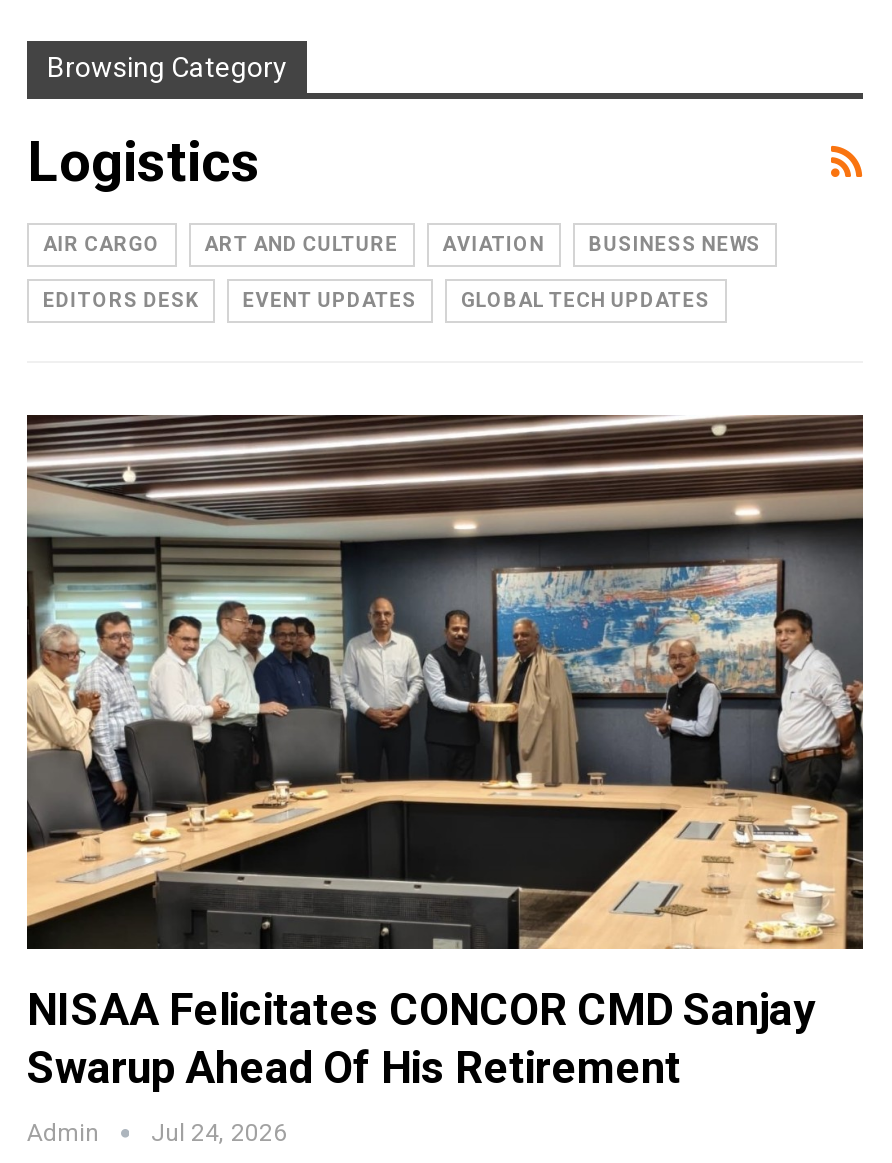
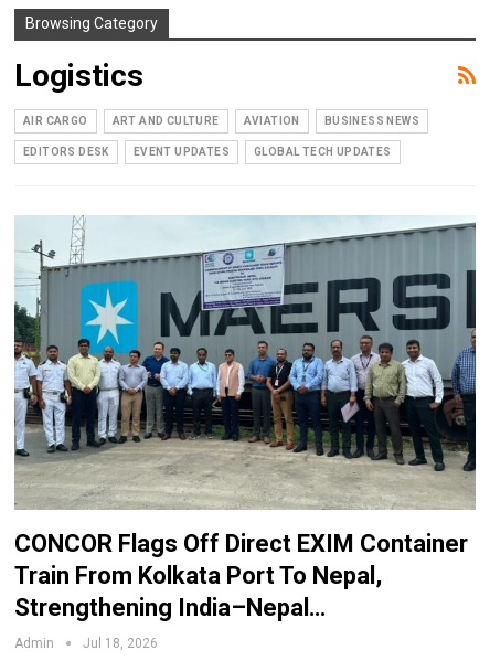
- [image]
- NISAA Felicitates CONCOR CMD Sanjay
- Swarup Ahead Of His Retirement
+ [image]
+ CONCOR Flags Off Direct EXIM Container
+ Train From Kolkata Port To Nepal,
+ Strengthening India–Nepal…

- Admin Jul 24, 2026
+ Admin Jul 18, 2026
